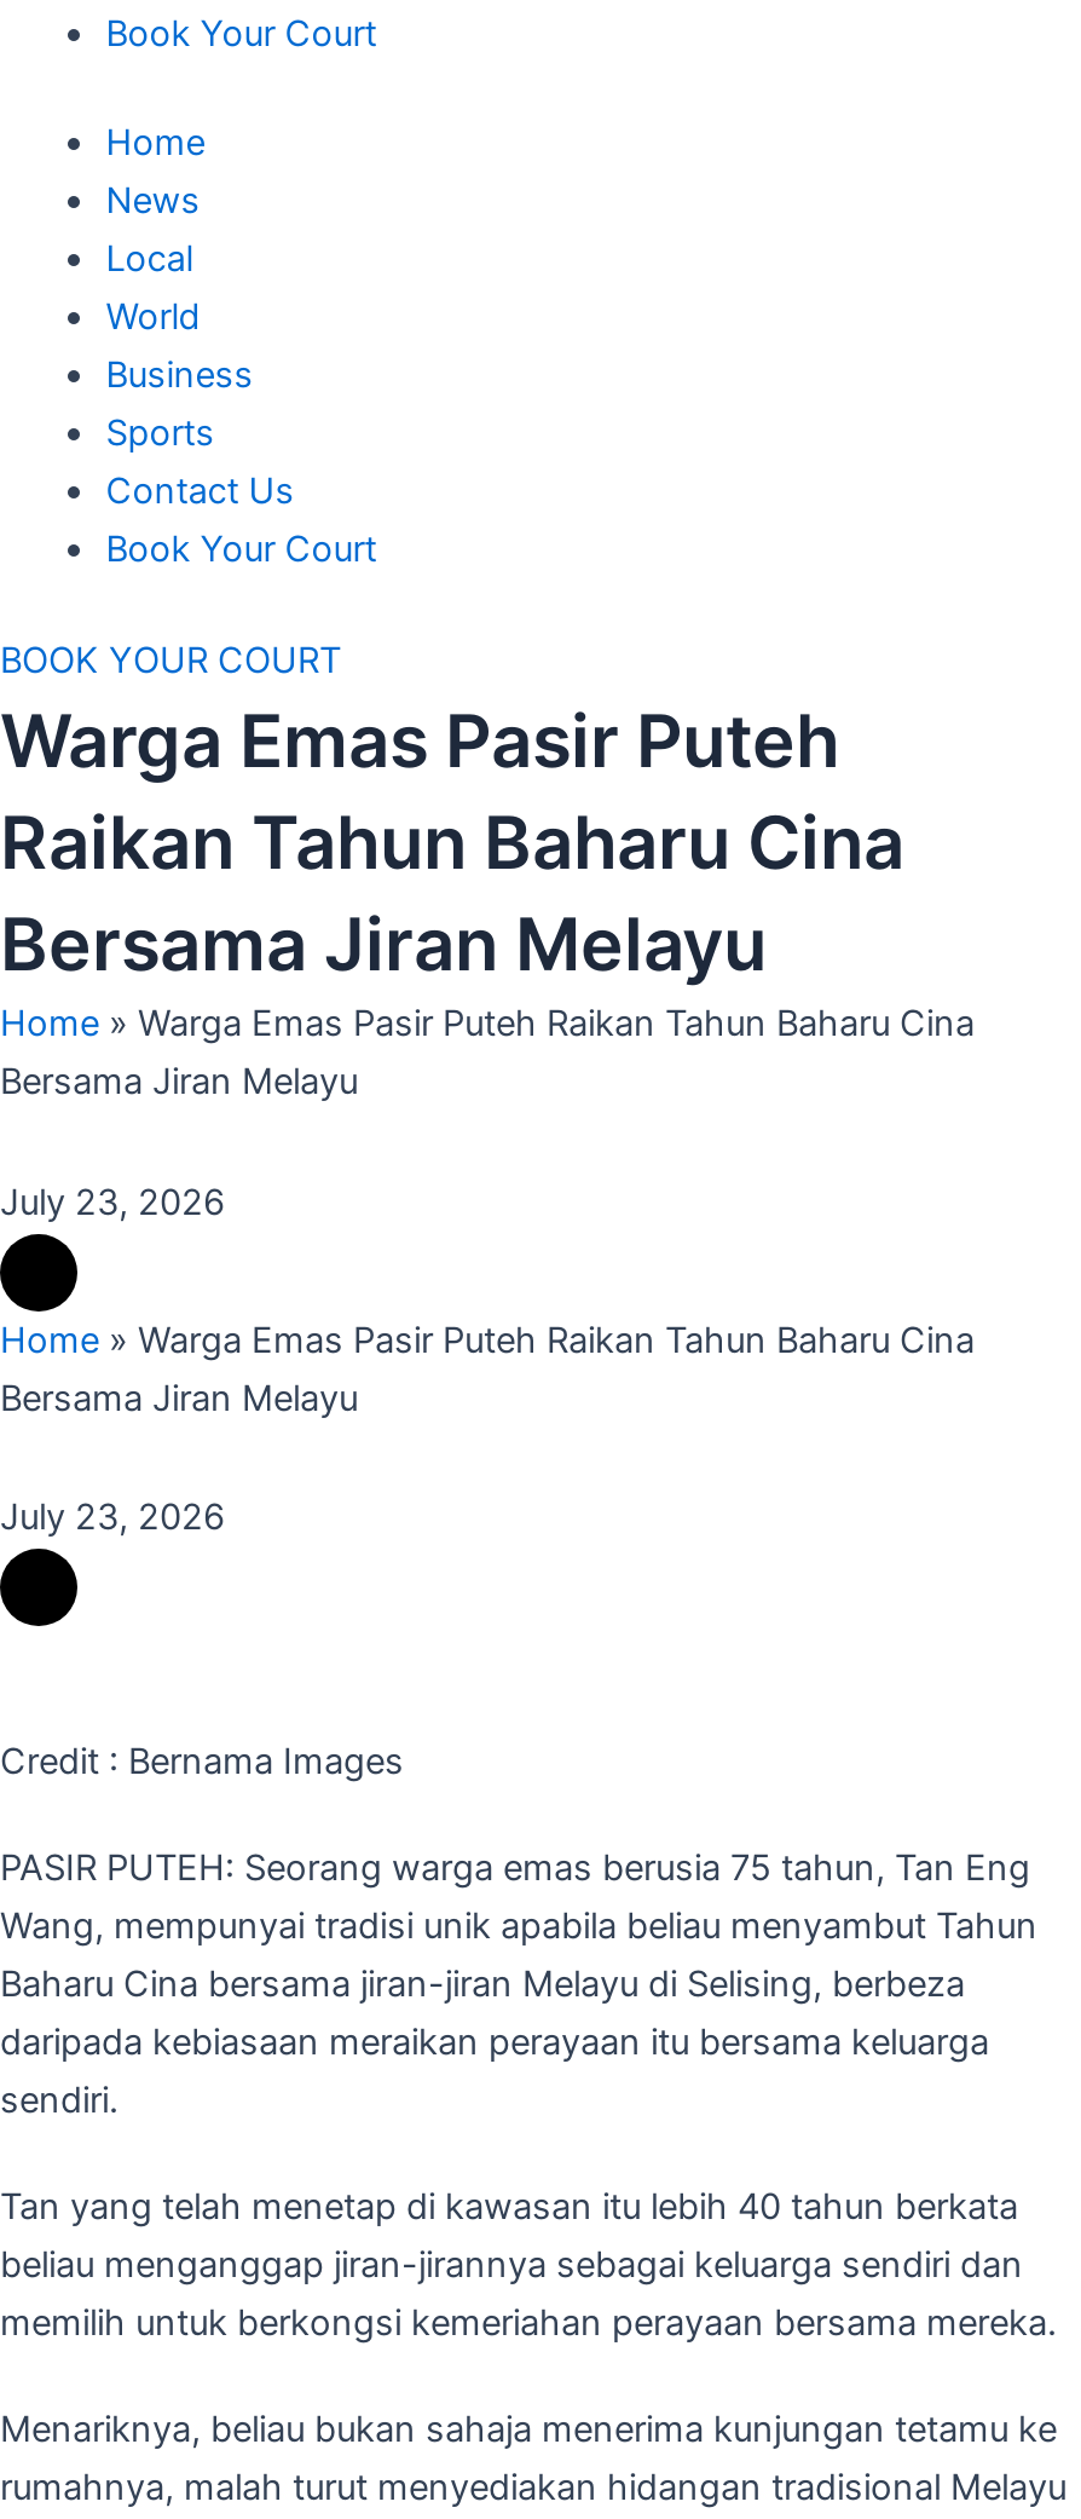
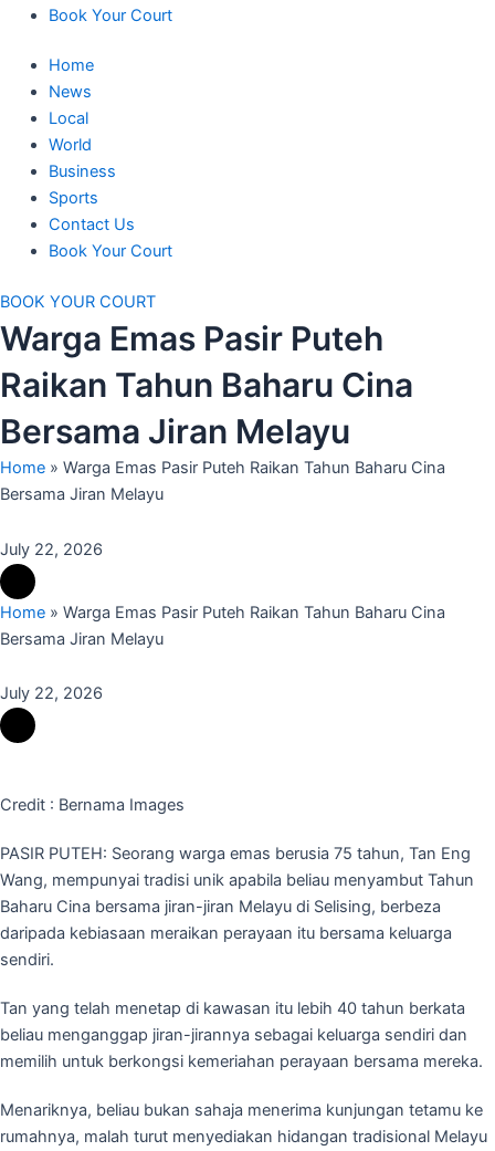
- July 23, 2026
+ July 22, 2026

- July 23, 2026
+ July 22, 2026
